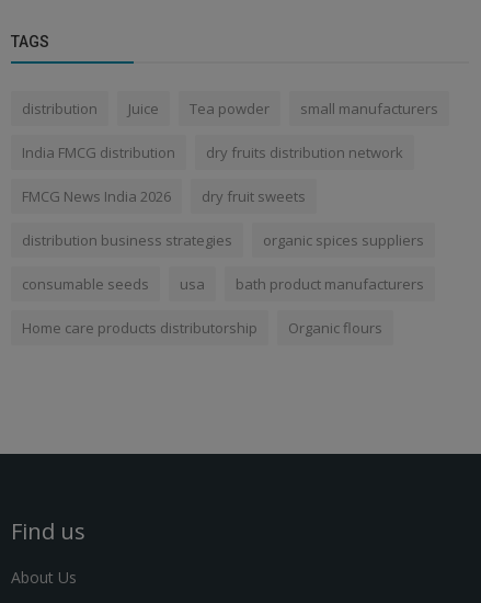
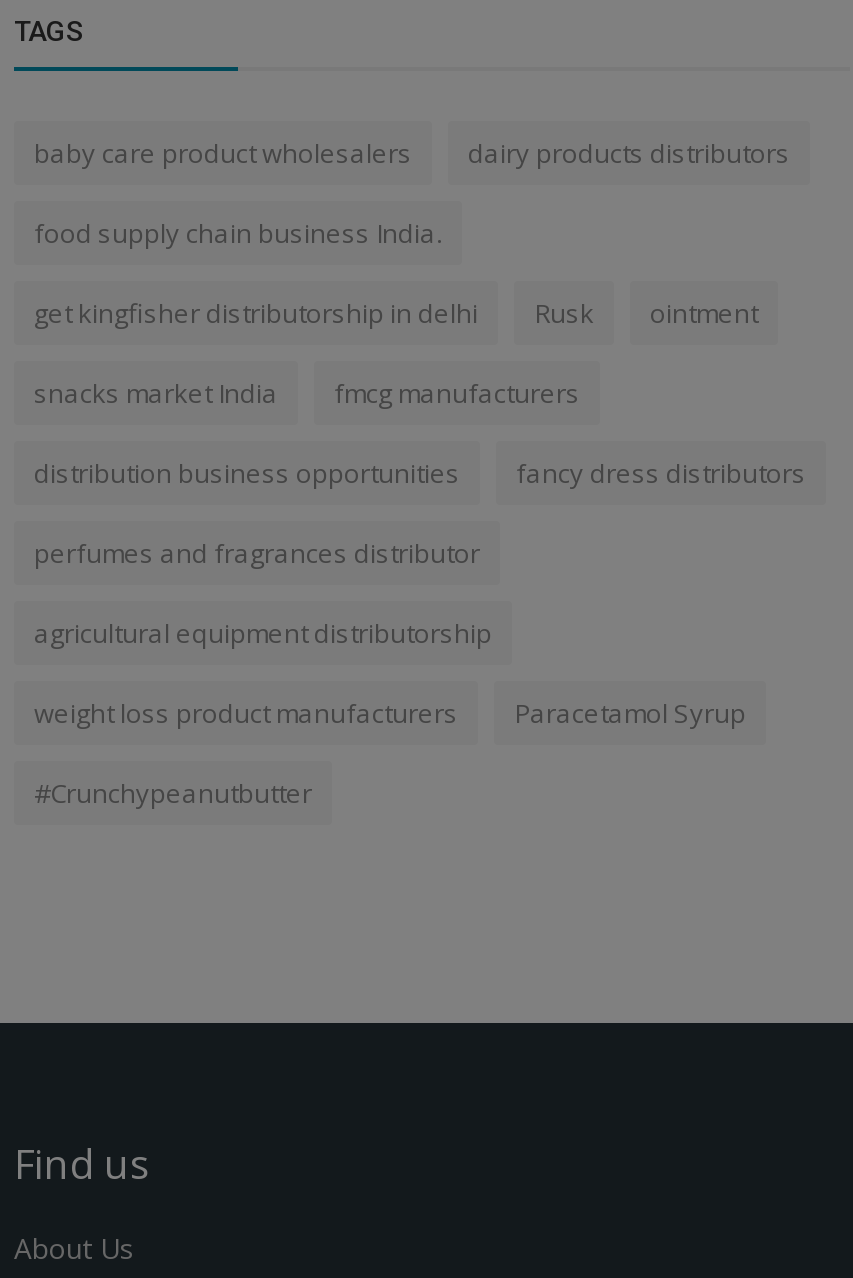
- distribution
- Juice
- Tea powder
- small manufacturers
- India FMCG distribution
- dry fruits distribution network
- FMCG News India 2026
- dry fruit sweets
- distribution business strategies
- organic spices suppliers
- consumable seeds
- usa
- bath product manufacturers
- Home care products distributorship
- Organic flours
+ baby care product wholesalers
+ dairy products distributors
+ food supply chain business India.
+ get kingfisher distributorship in delhi
+ Rusk
+ ointment
+ snacks market India
+ fmcg manufacturers
+ distribution business opportunities
+ fancy dress distributors
+ perfumes and fragrances distributor
+ agricultural equipment distributorship
+ weight loss product manufacturers
+ Paracetamol Syrup
+ #Crunchypeanutbutter
